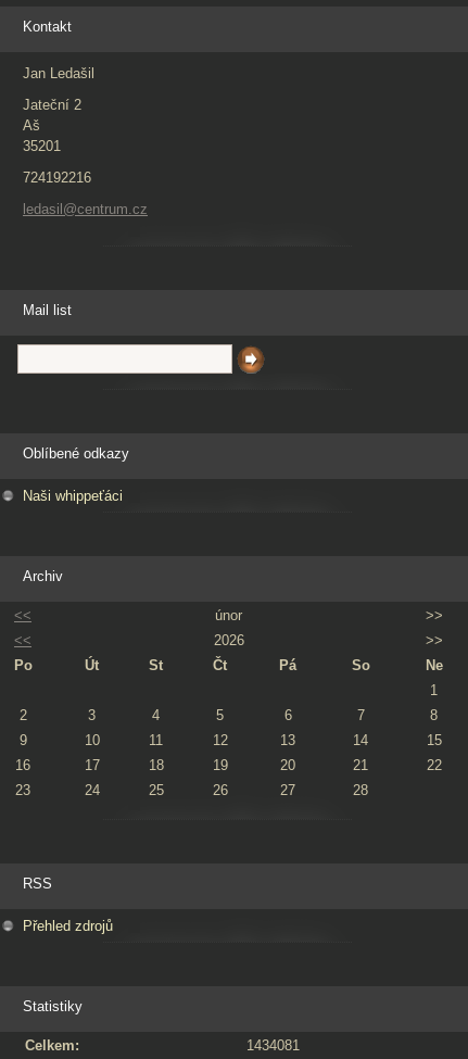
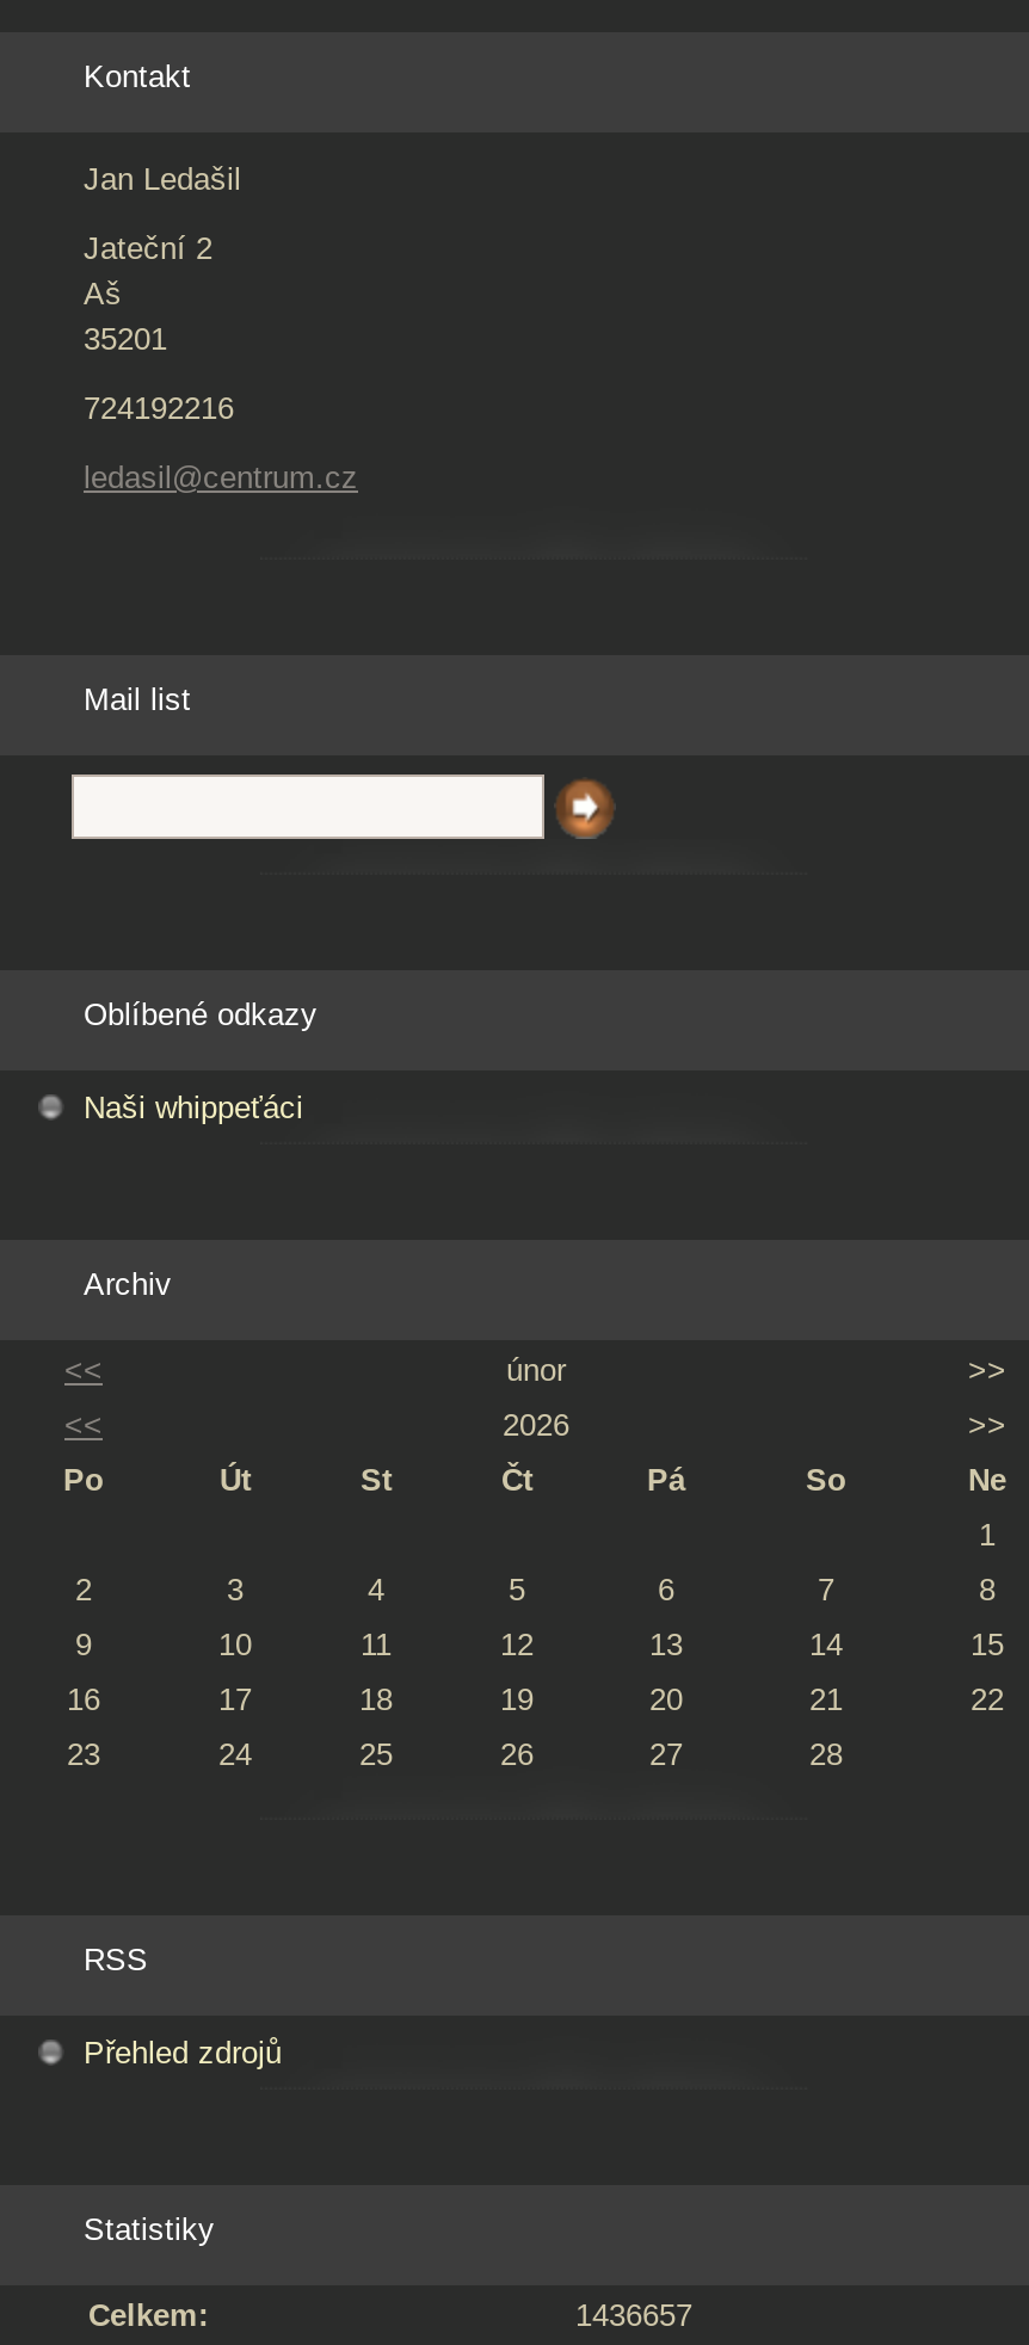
- 1434081
+ 1436657
